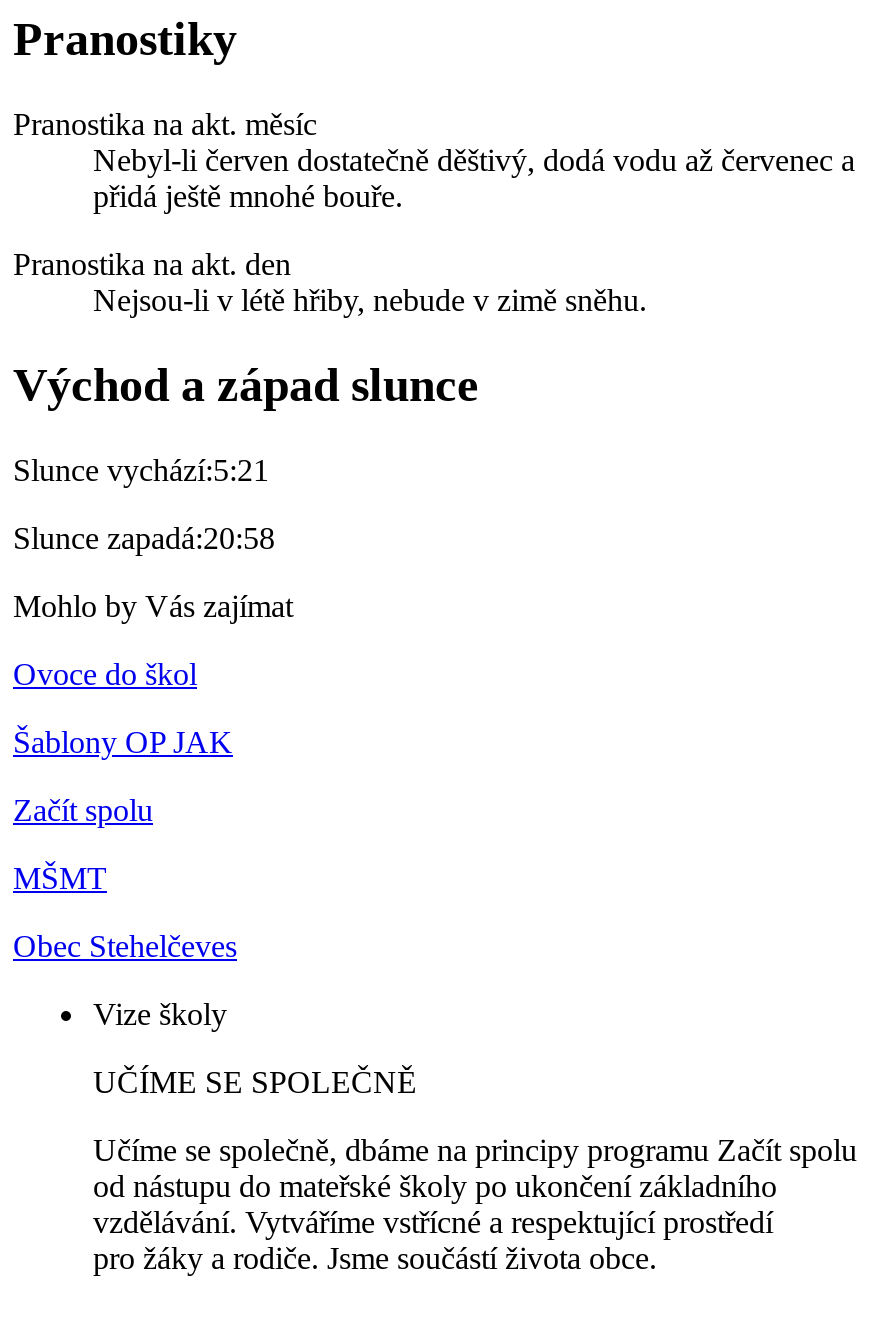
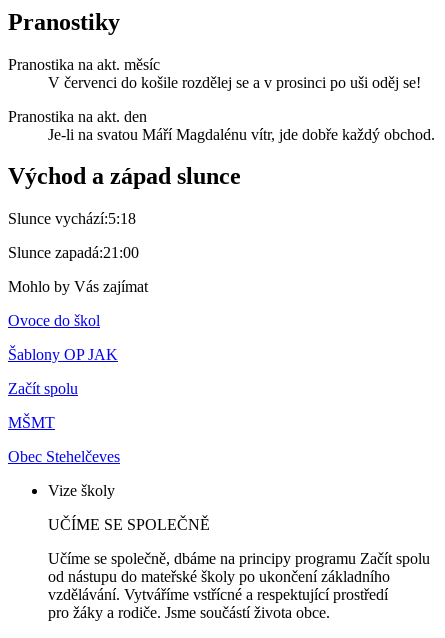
- Nebyl-li červen dostatečně děštivý, dodá vodu až červenec a
- přidá ještě mnohé bouře.
+ V červenci do košile rozdělej se a v prosinci po uši oděj se!

- Nejsou-li v létě hřiby, nebude v zimě sněhu.
+ Je-li na svatou Máří Magdalénu vítr, jde dobře každý obchod.

- Slunce vychází:5:21
+ Slunce vychází:5:18

- Slunce zapadá:20:58
+ Slunce zapadá:21:00
